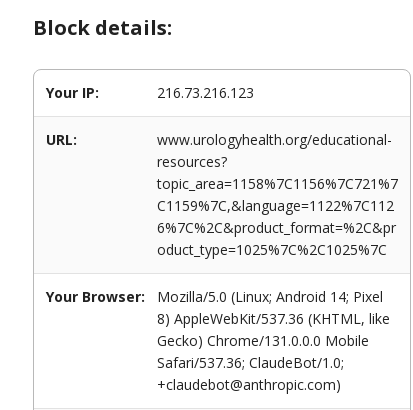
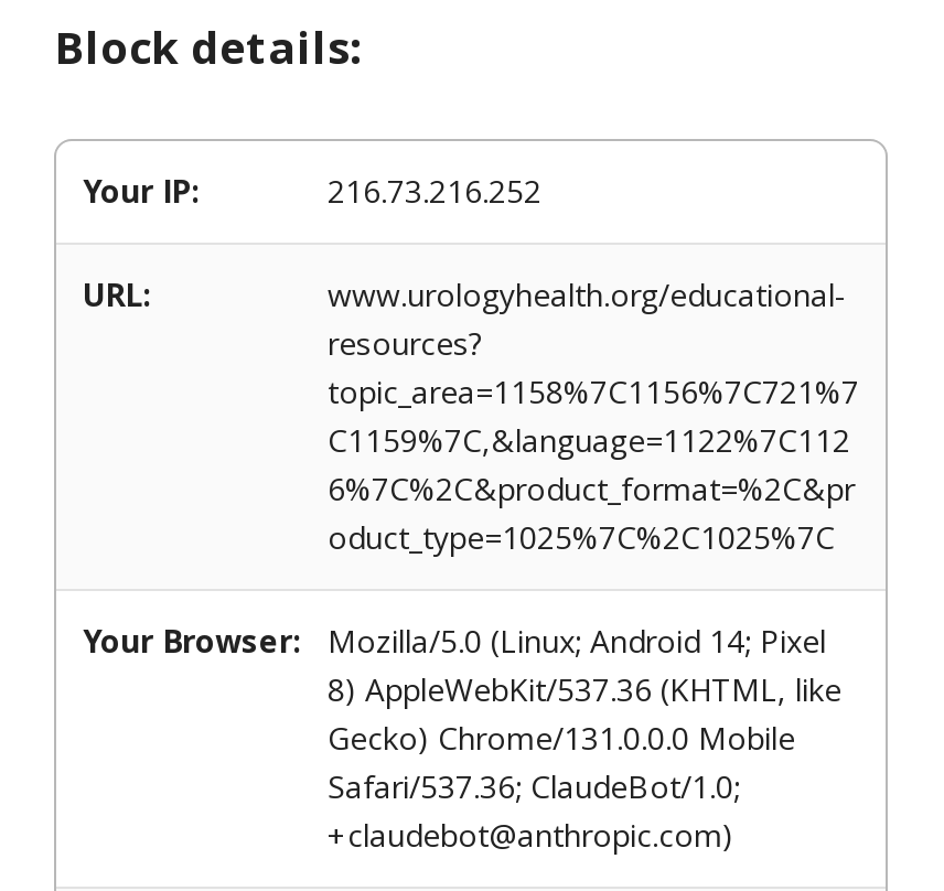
- 216.73.216.123
+ 216.73.216.252
